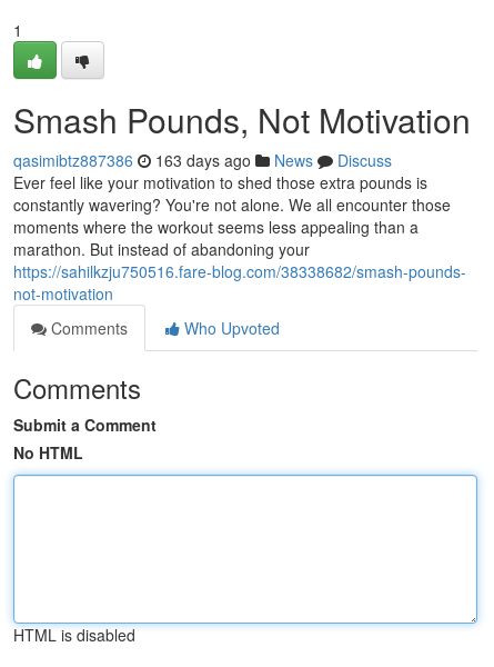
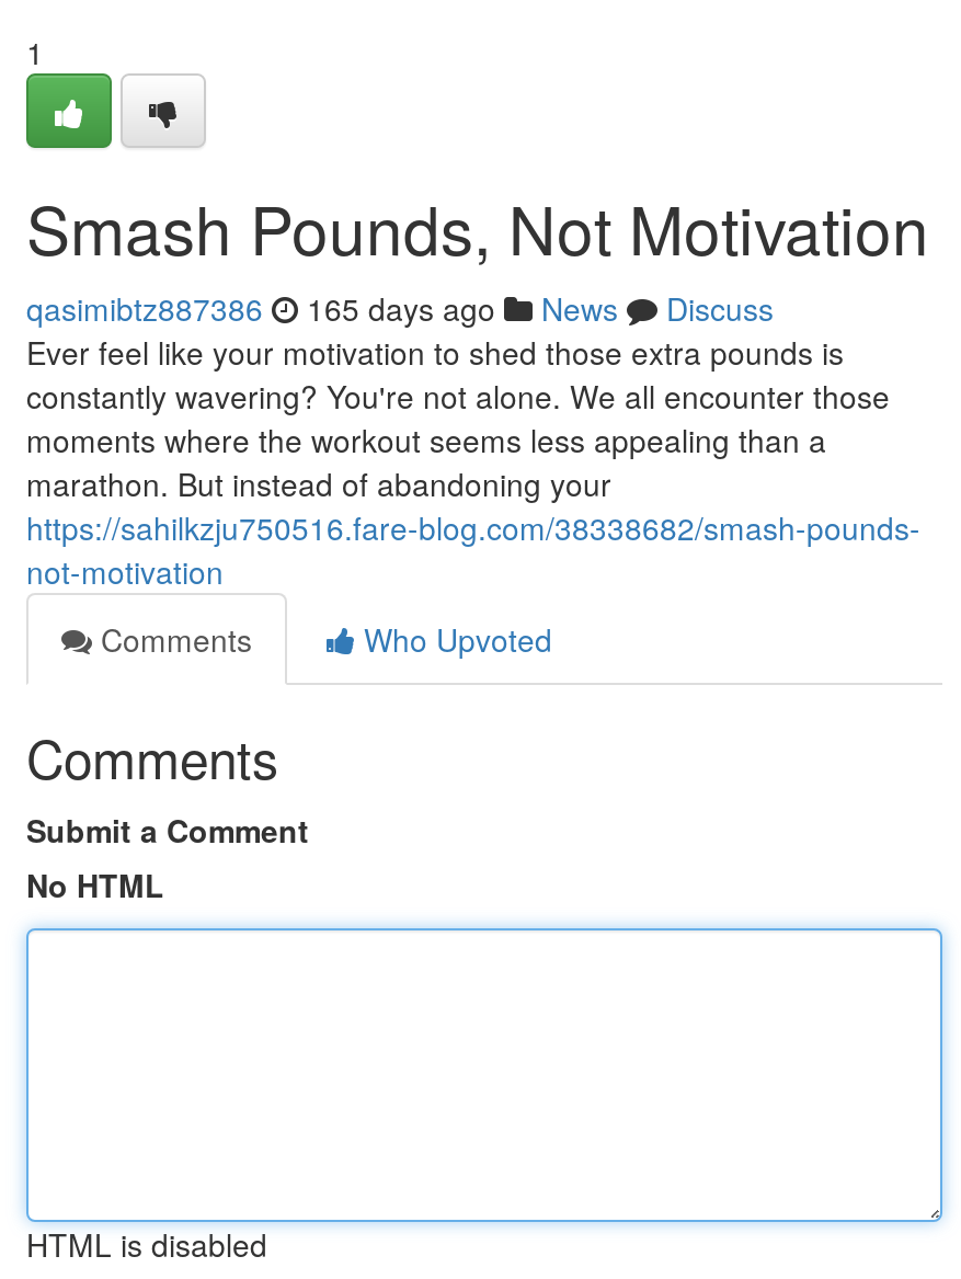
- qasimibtz887386 163 days ago News Discuss
+ qasimibtz887386 165 days ago News Discuss
